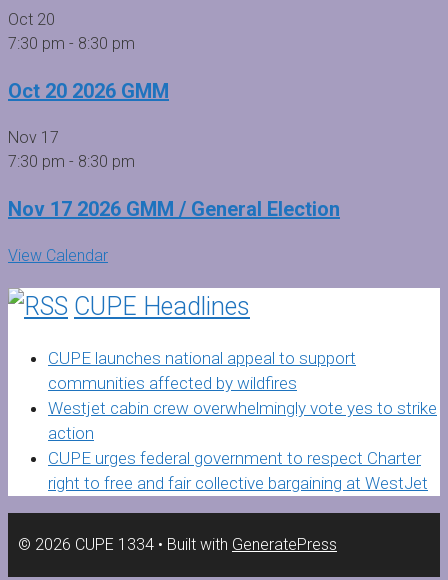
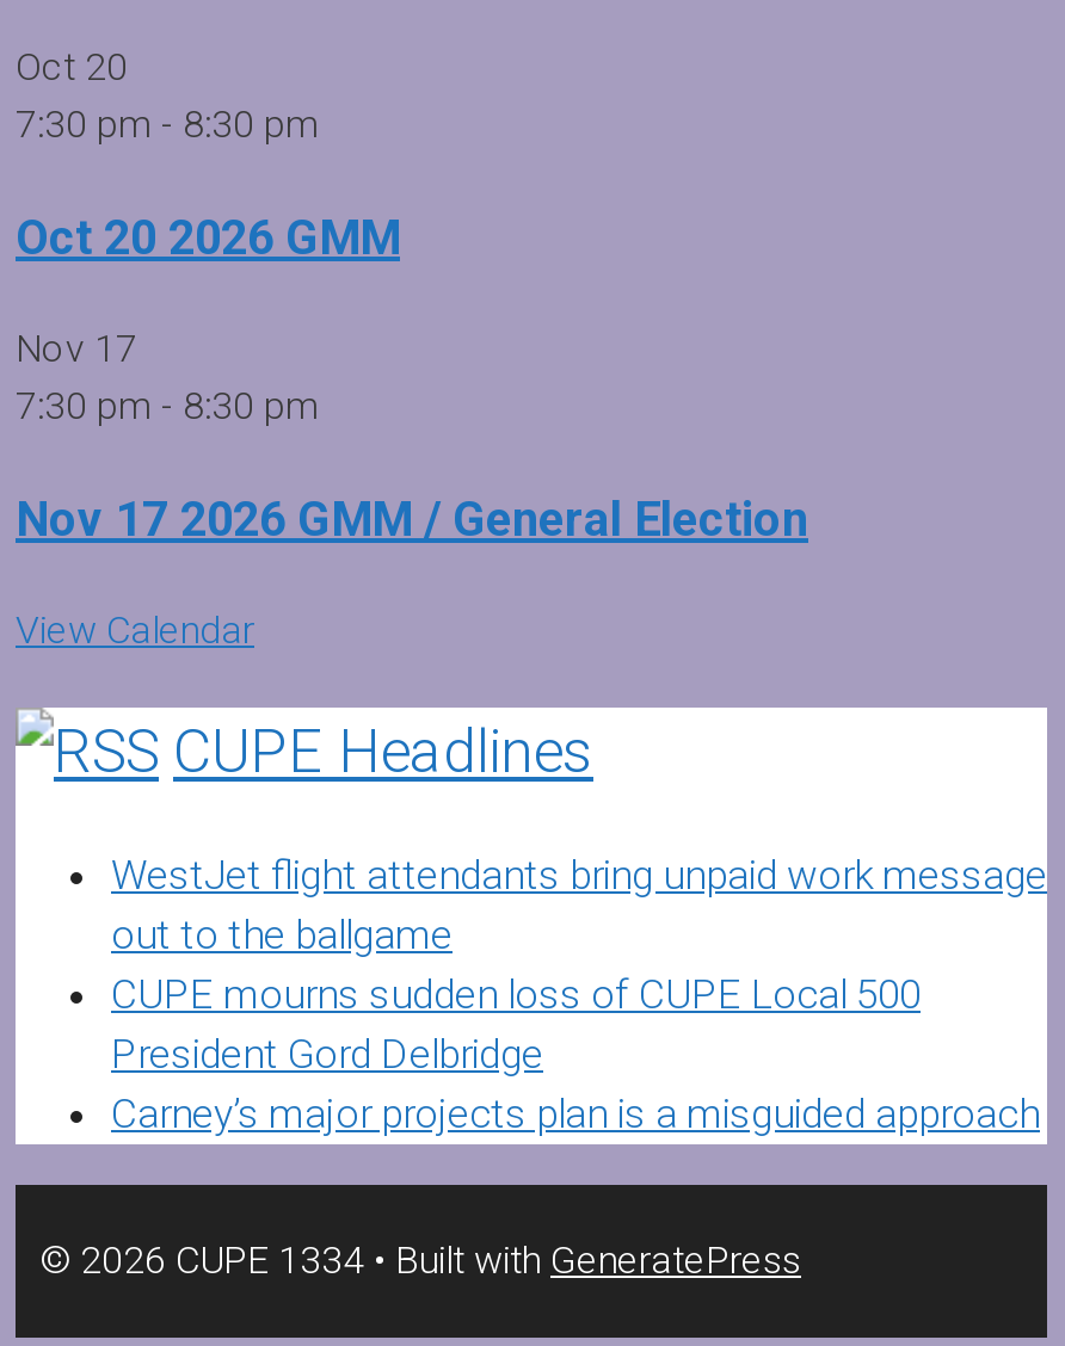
- CUPE launches national appeal to support
- communities affected by wildfires
- Westjet cabin crew overwhelmingly vote yes to strike
- action
- CUPE urges federal government to respect Charter
- right to free and fair collective bargaining at WestJet
+ WestJet flight attendants bring unpaid work message
+ out to the ballgame
+ CUPE mourns sudden loss of CUPE Local 500
+ President Gord Delbridge
+ Carney’s major projects plan is a misguided approach
